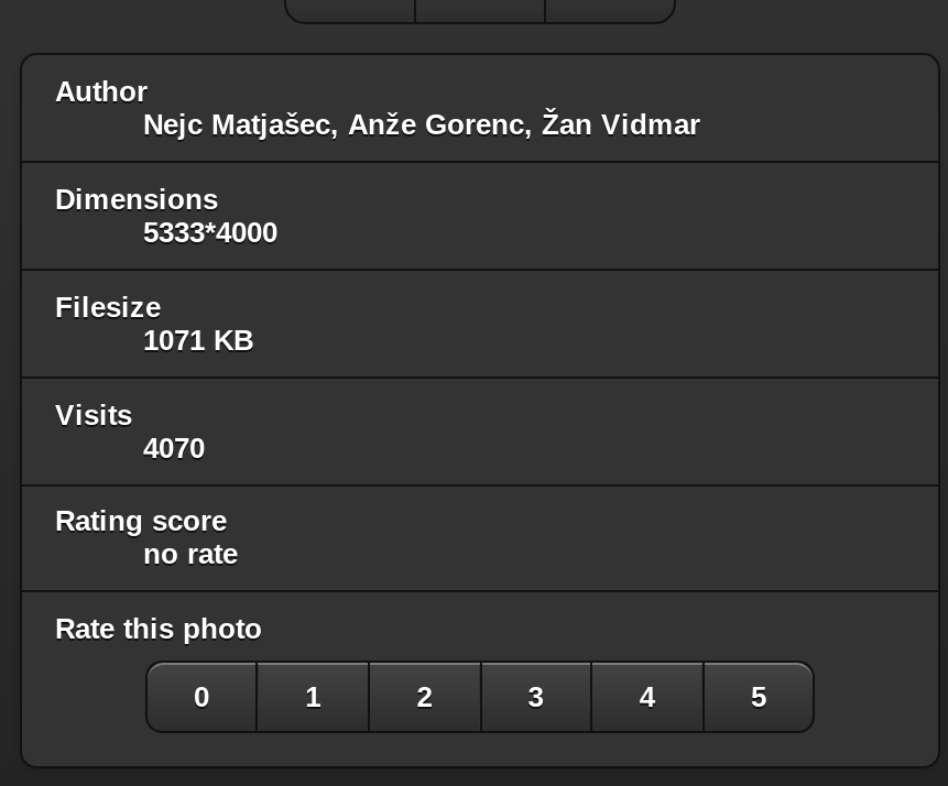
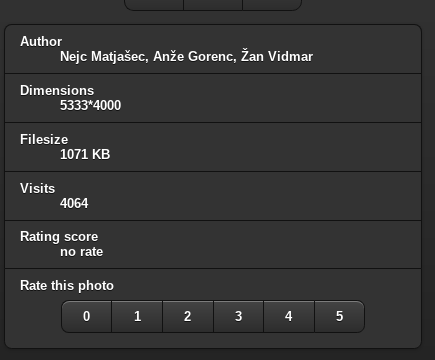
- 4070
+ 4064
